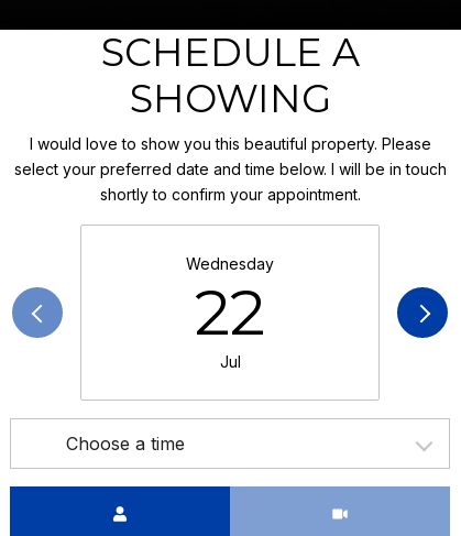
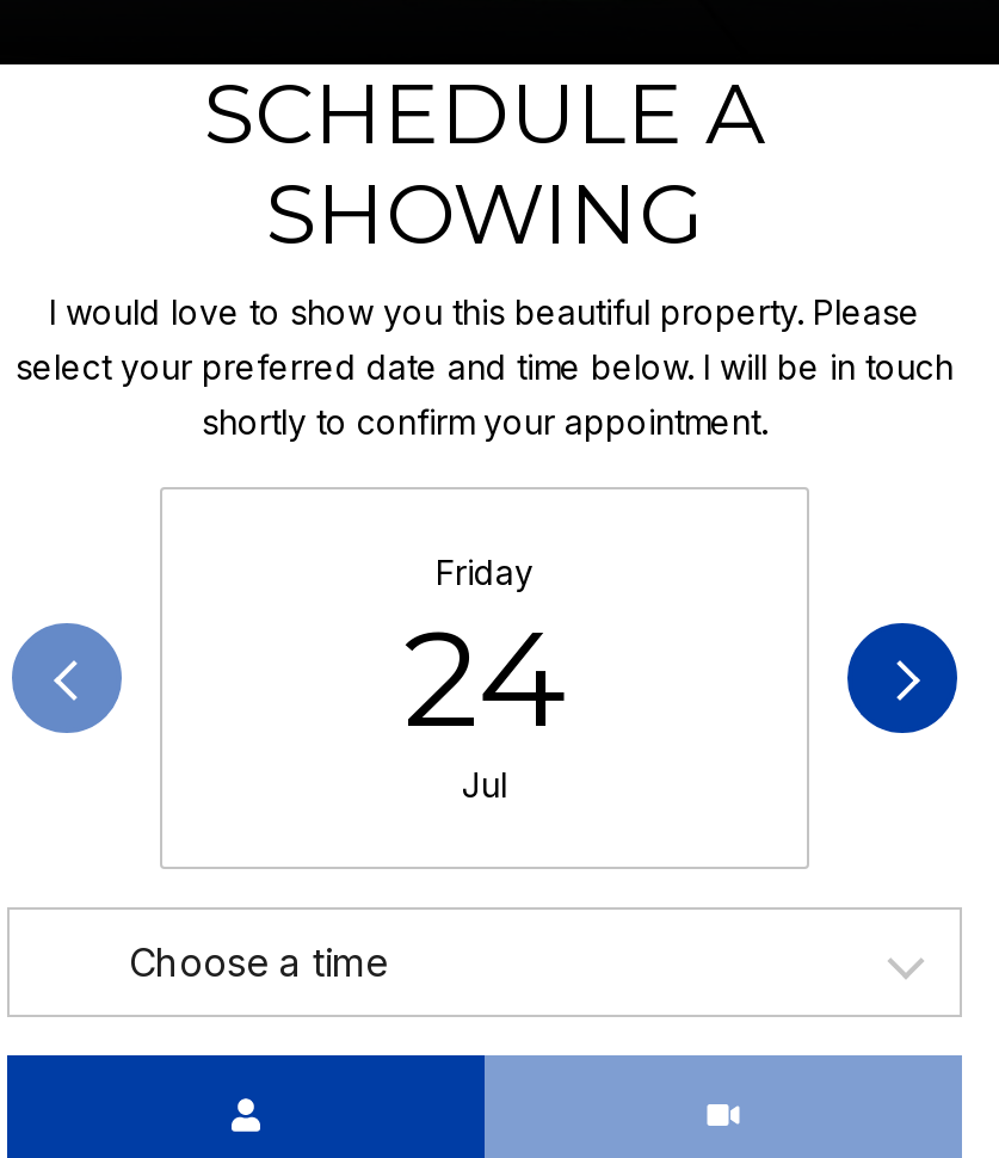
- Wednesday
- 22
+ Friday
+ 24
